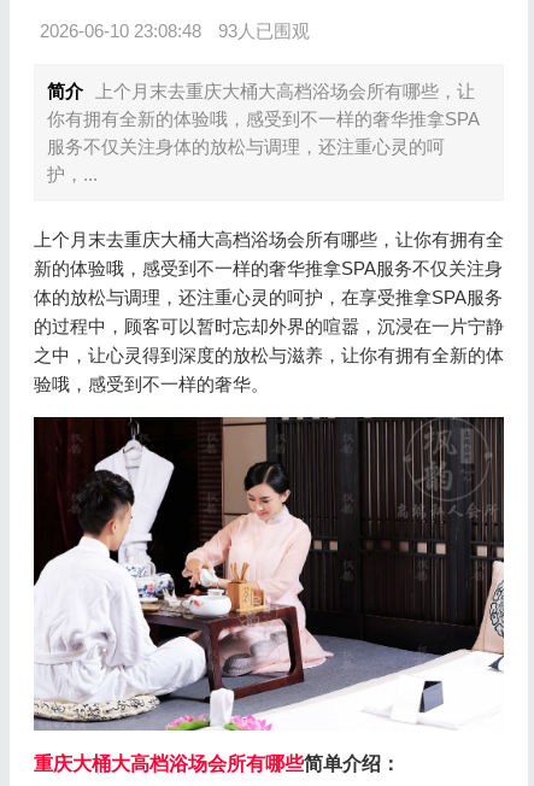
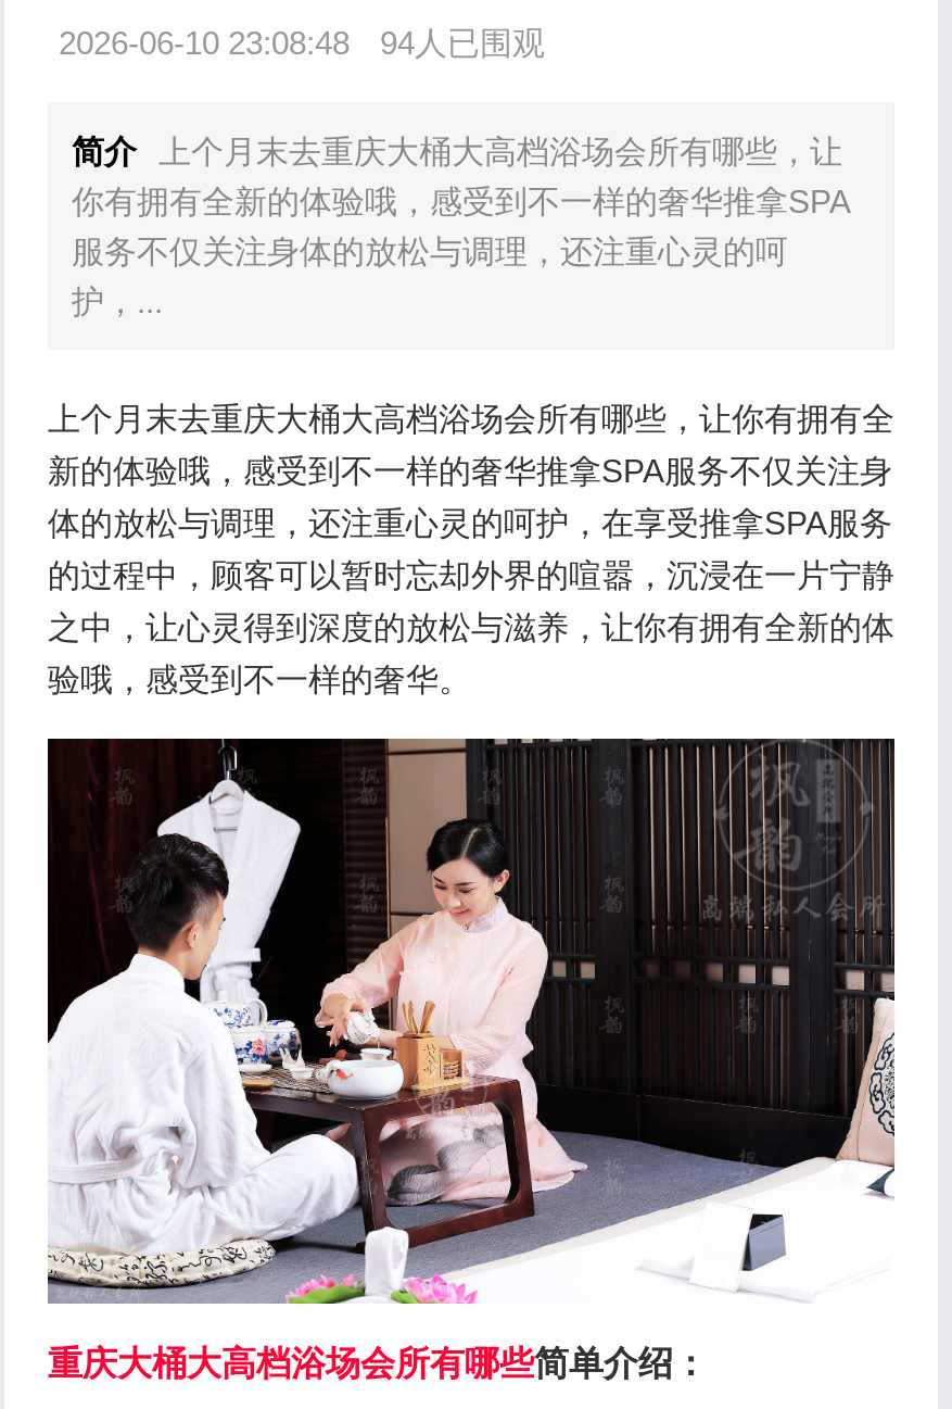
- 2026-06-10 23:08:48 93人已围观
+ 2026-06-10 23:08:48 94人已围观
